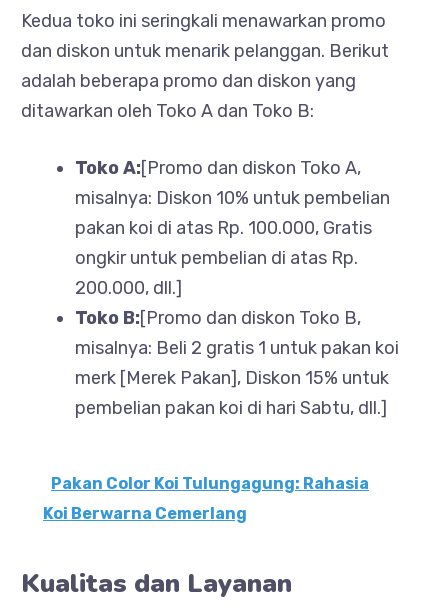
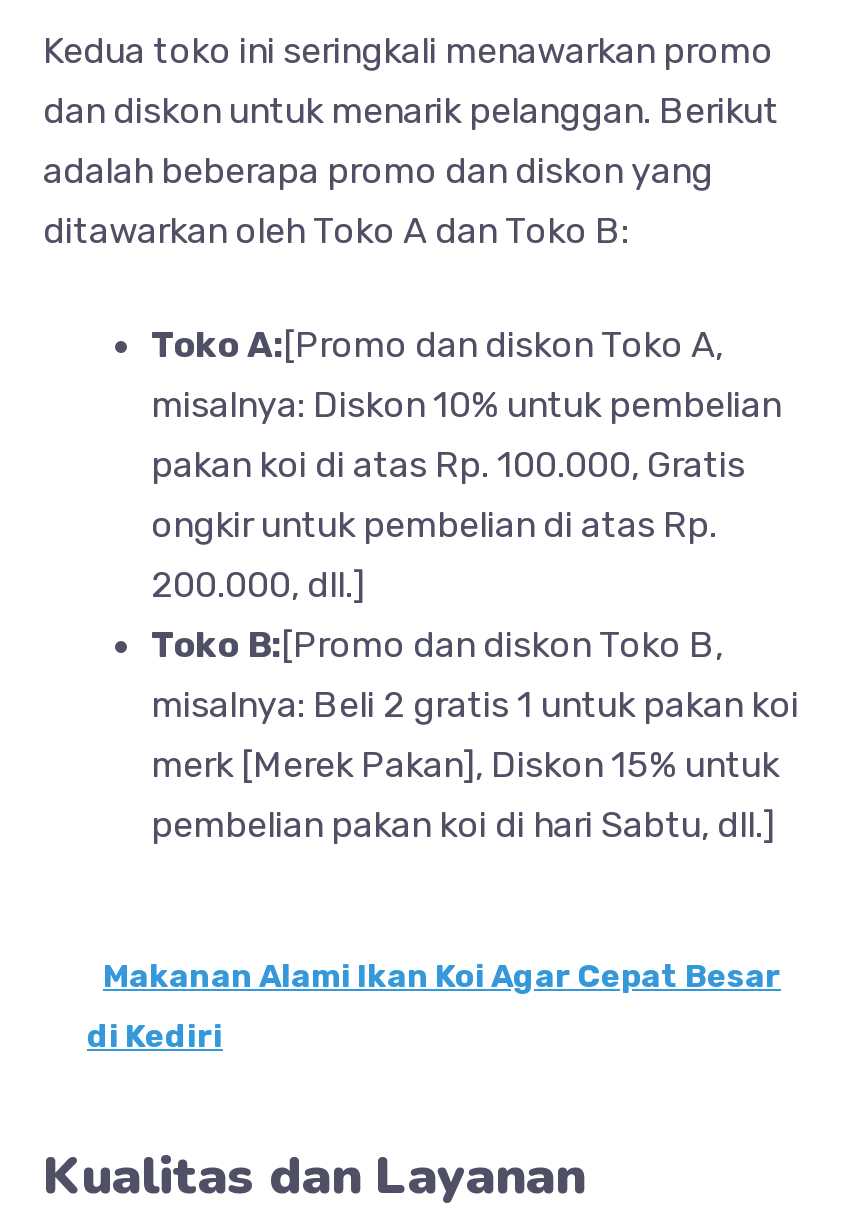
- Pakan Color Koi Tulungagung: Rahasia
+ Makanan Alami Ikan Koi Agar Cepat Besar

- Koi Berwarna Cemerlang
+ di Kediri
